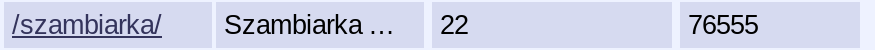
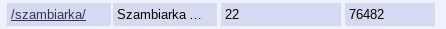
- 76555
+ 76482
